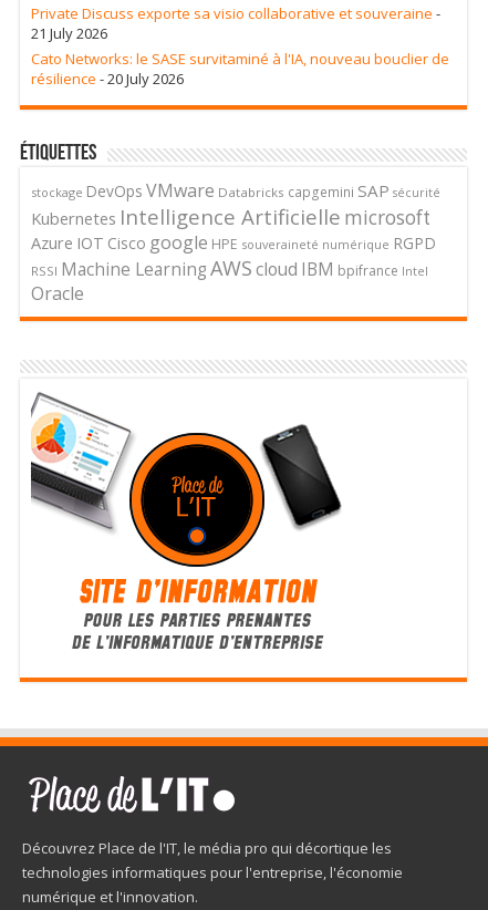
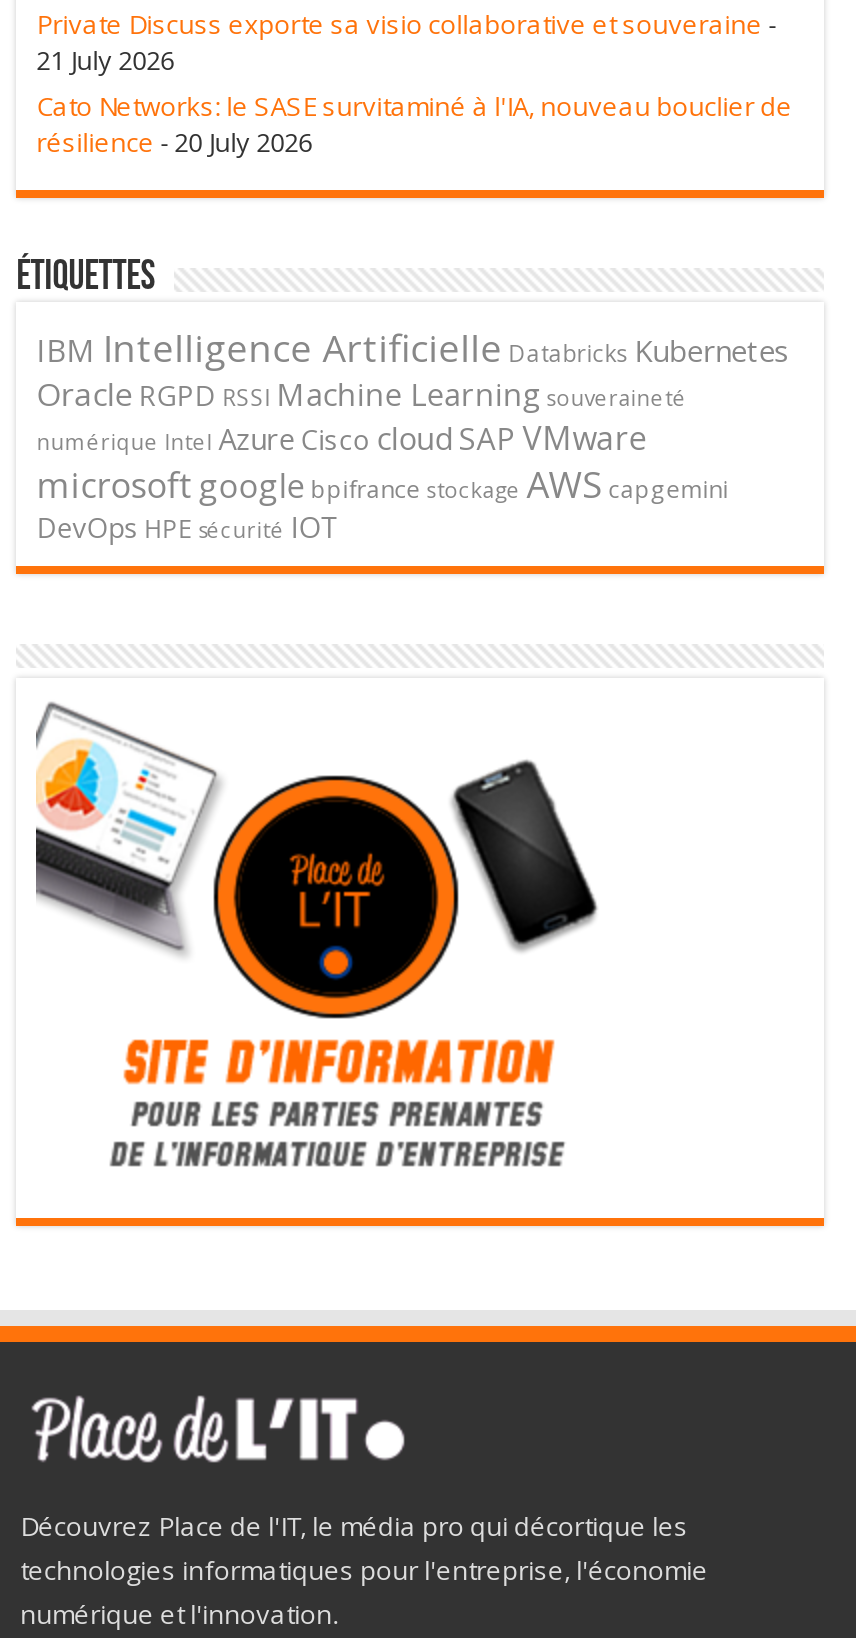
- stockage DevOps VMware Databricks capgemini SAP sécurité
- Kubernetes Intelligence Artificielle microsoft
- Azure IOT Cisco google HPE souveraineté numérique RGPD
- RSSI Machine Learning AWS cloud IBM bpifrance Intel
- Oracle
+ IBM Intelligence Artificielle Databricks Kubernetes
+ Oracle RGPD RSSI Machine Learning souveraineté
+ numérique Intel Azure Cisco cloud SAP VMware
+ microsoft google bpifrance stockage AWS capgemini
+ DevOps HPE sécurité IOT
